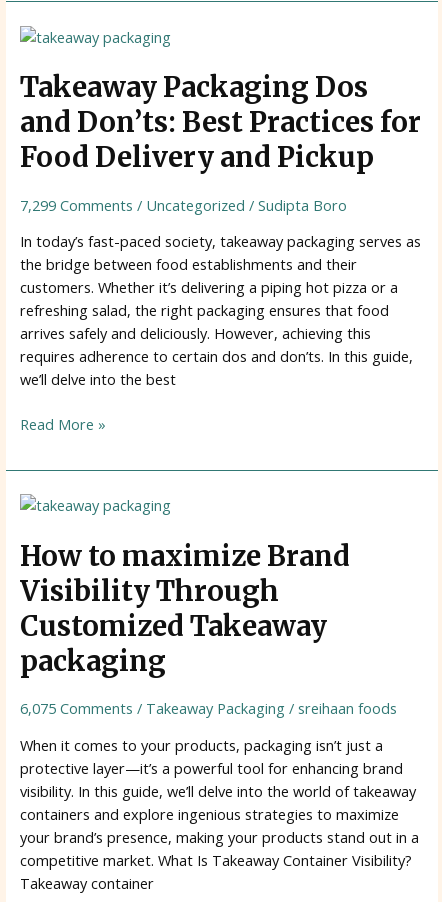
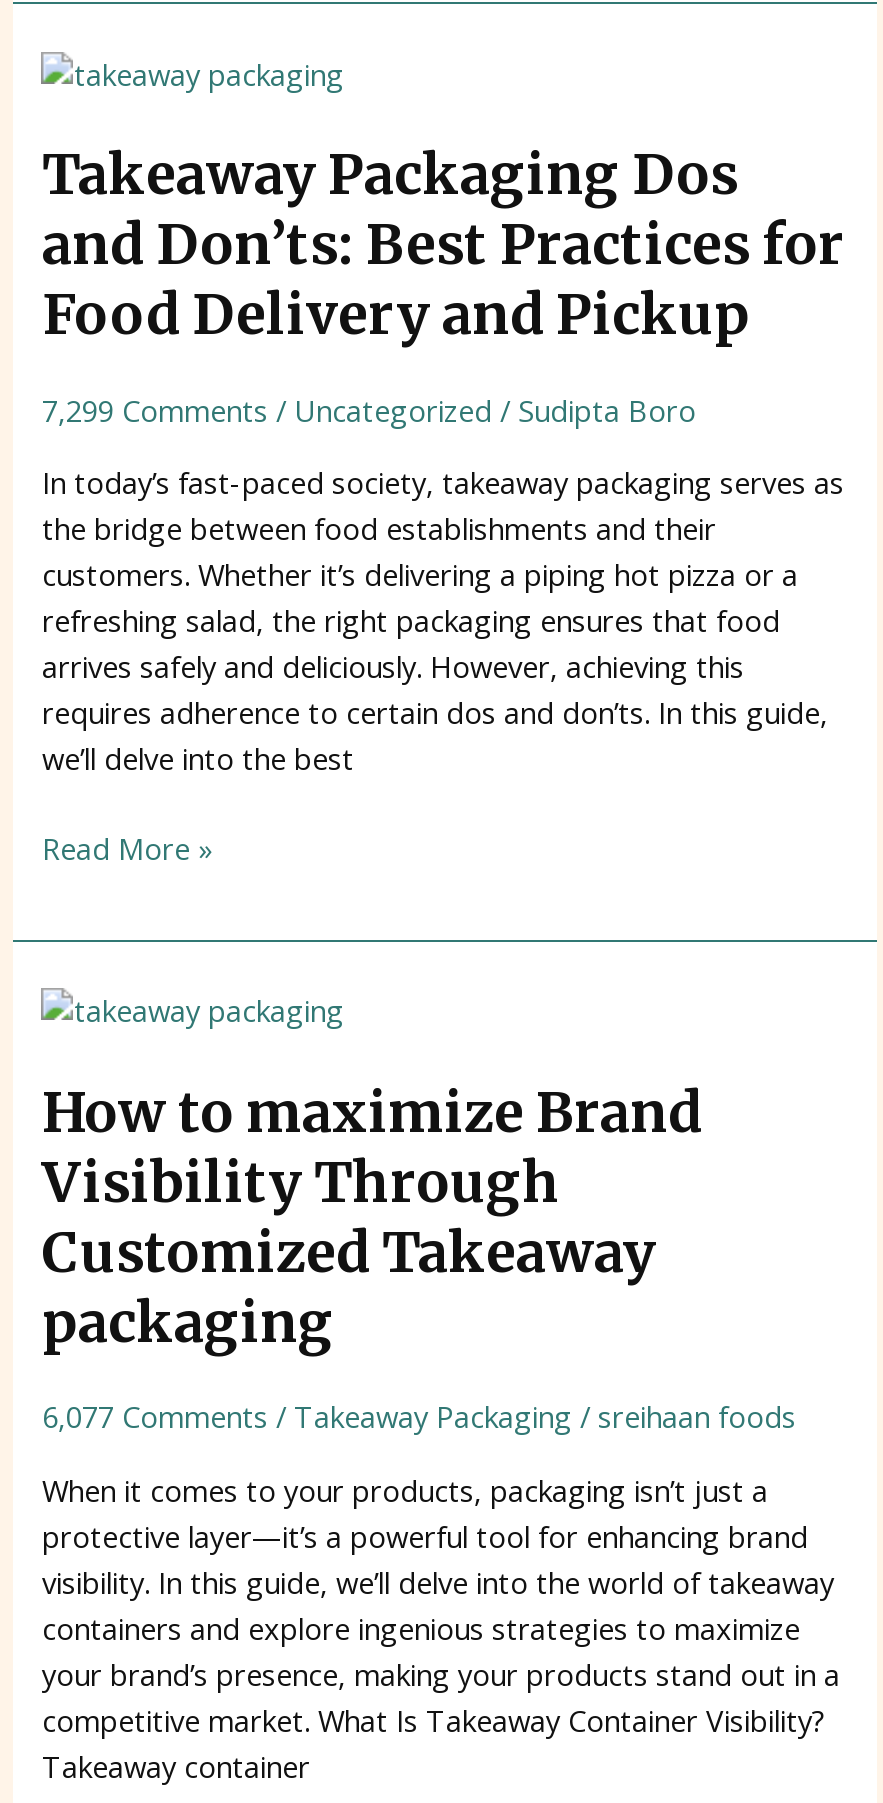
- 6,075 Comments / Takeaway Packaging / sreihaan foods
+ 6,077 Comments / Takeaway Packaging / sreihaan foods
